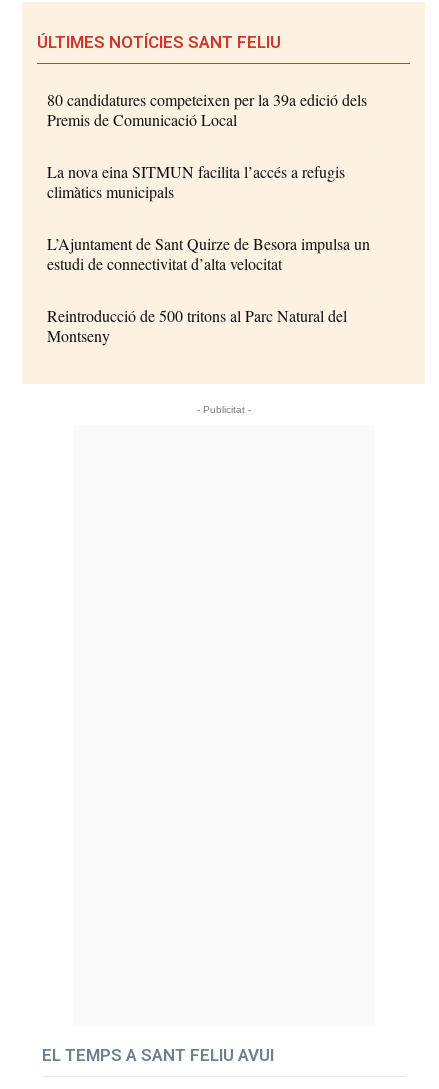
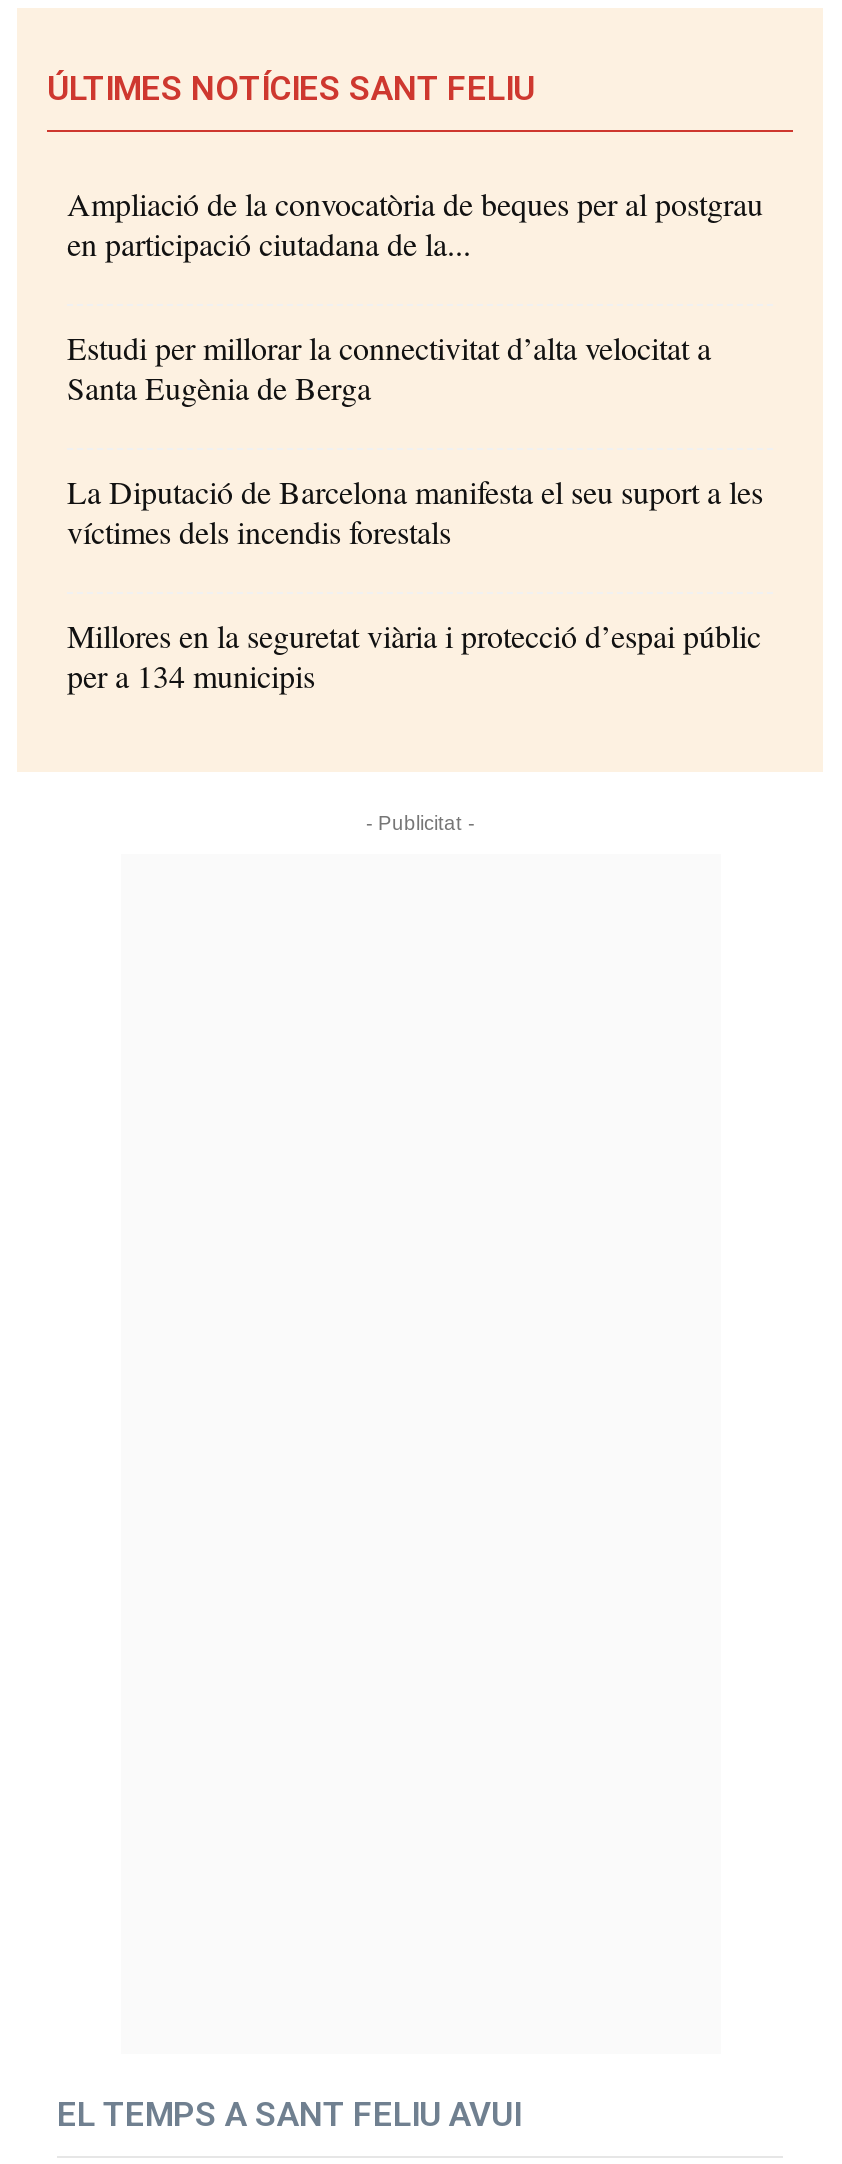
- 80 candidatures competeixen per la 39a edició dels
- Premis de Comunicació Local
+ Ampliació de la convocatòria de beques per al postgrau
+ en participació ciutadana de la...

- La nova eina SITMUN facilita l’accés a refugis
- climàtics municipals
+ Estudi per millorar la connectivitat d’alta velocitat a
+ Santa Eugènia de Berga

- L’Ajuntament de Sant Quirze de Besora impulsa un
- estudi de connectivitat d’alta velocitat
+ La Diputació de Barcelona manifesta el seu suport a les
+ víctimes dels incendis forestals

- Reintroducció de 500 tritons al Parc Natural del
- Montseny
+ Millores en la seguretat viària i protecció d’espai públic
+ per a 134 municipis
